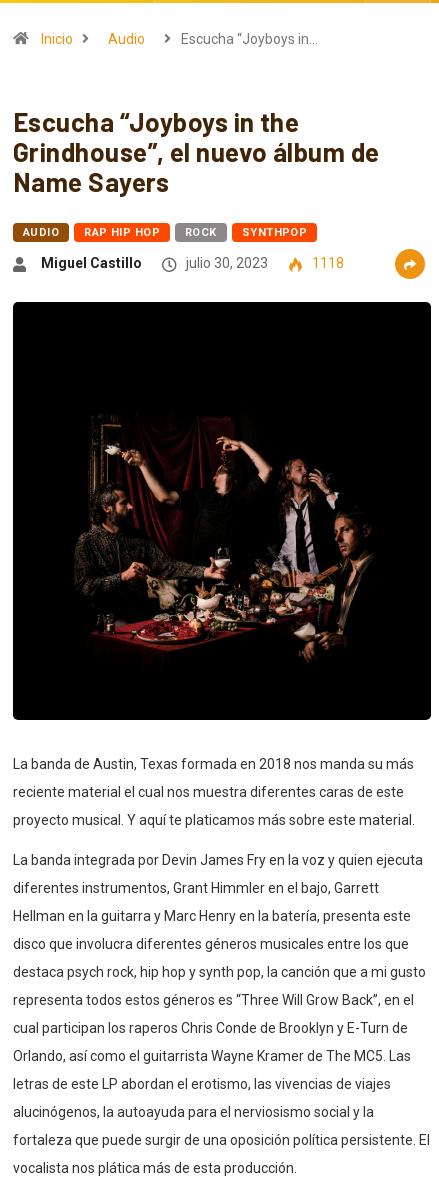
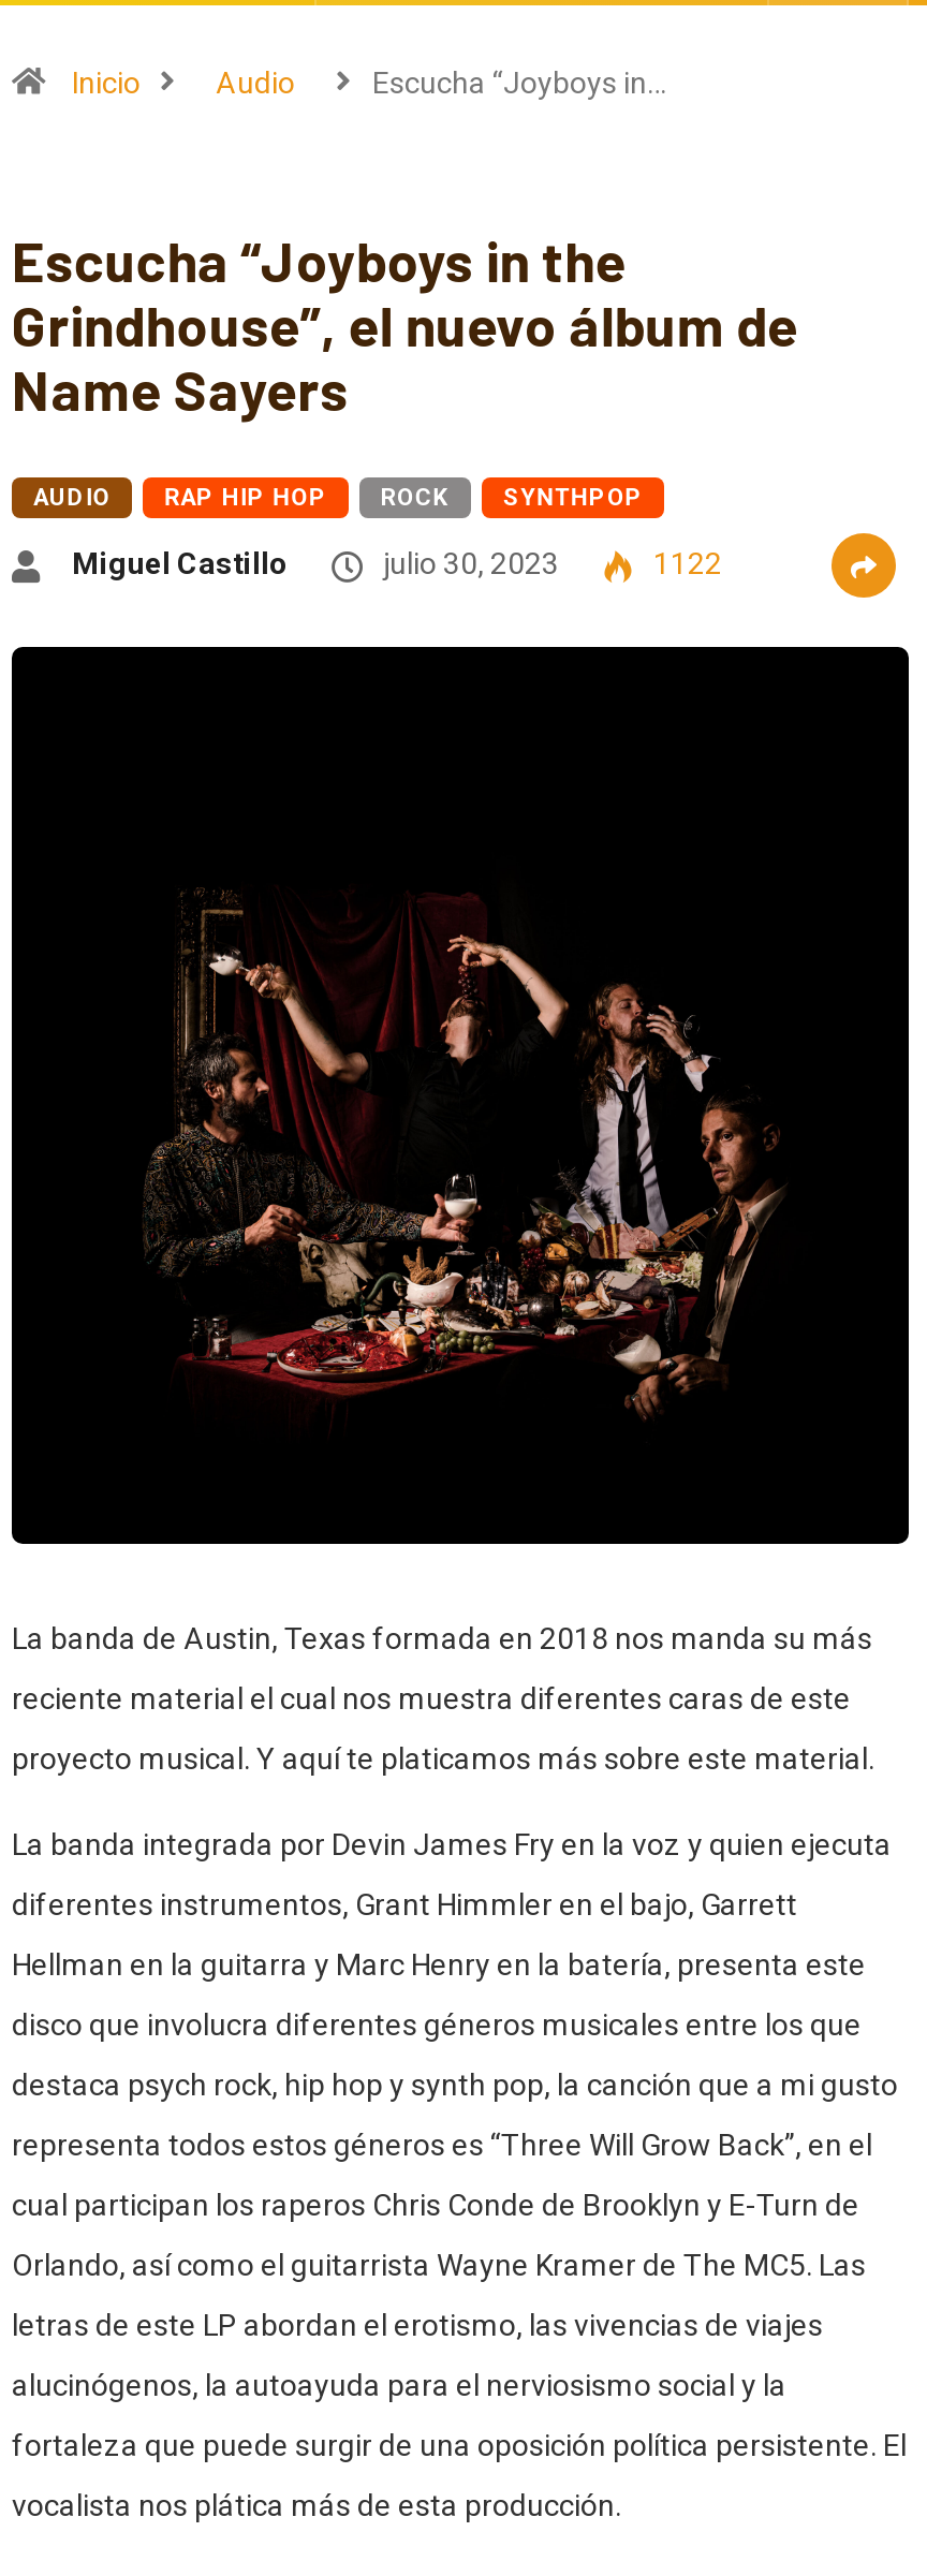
- 1118
+ 1122
